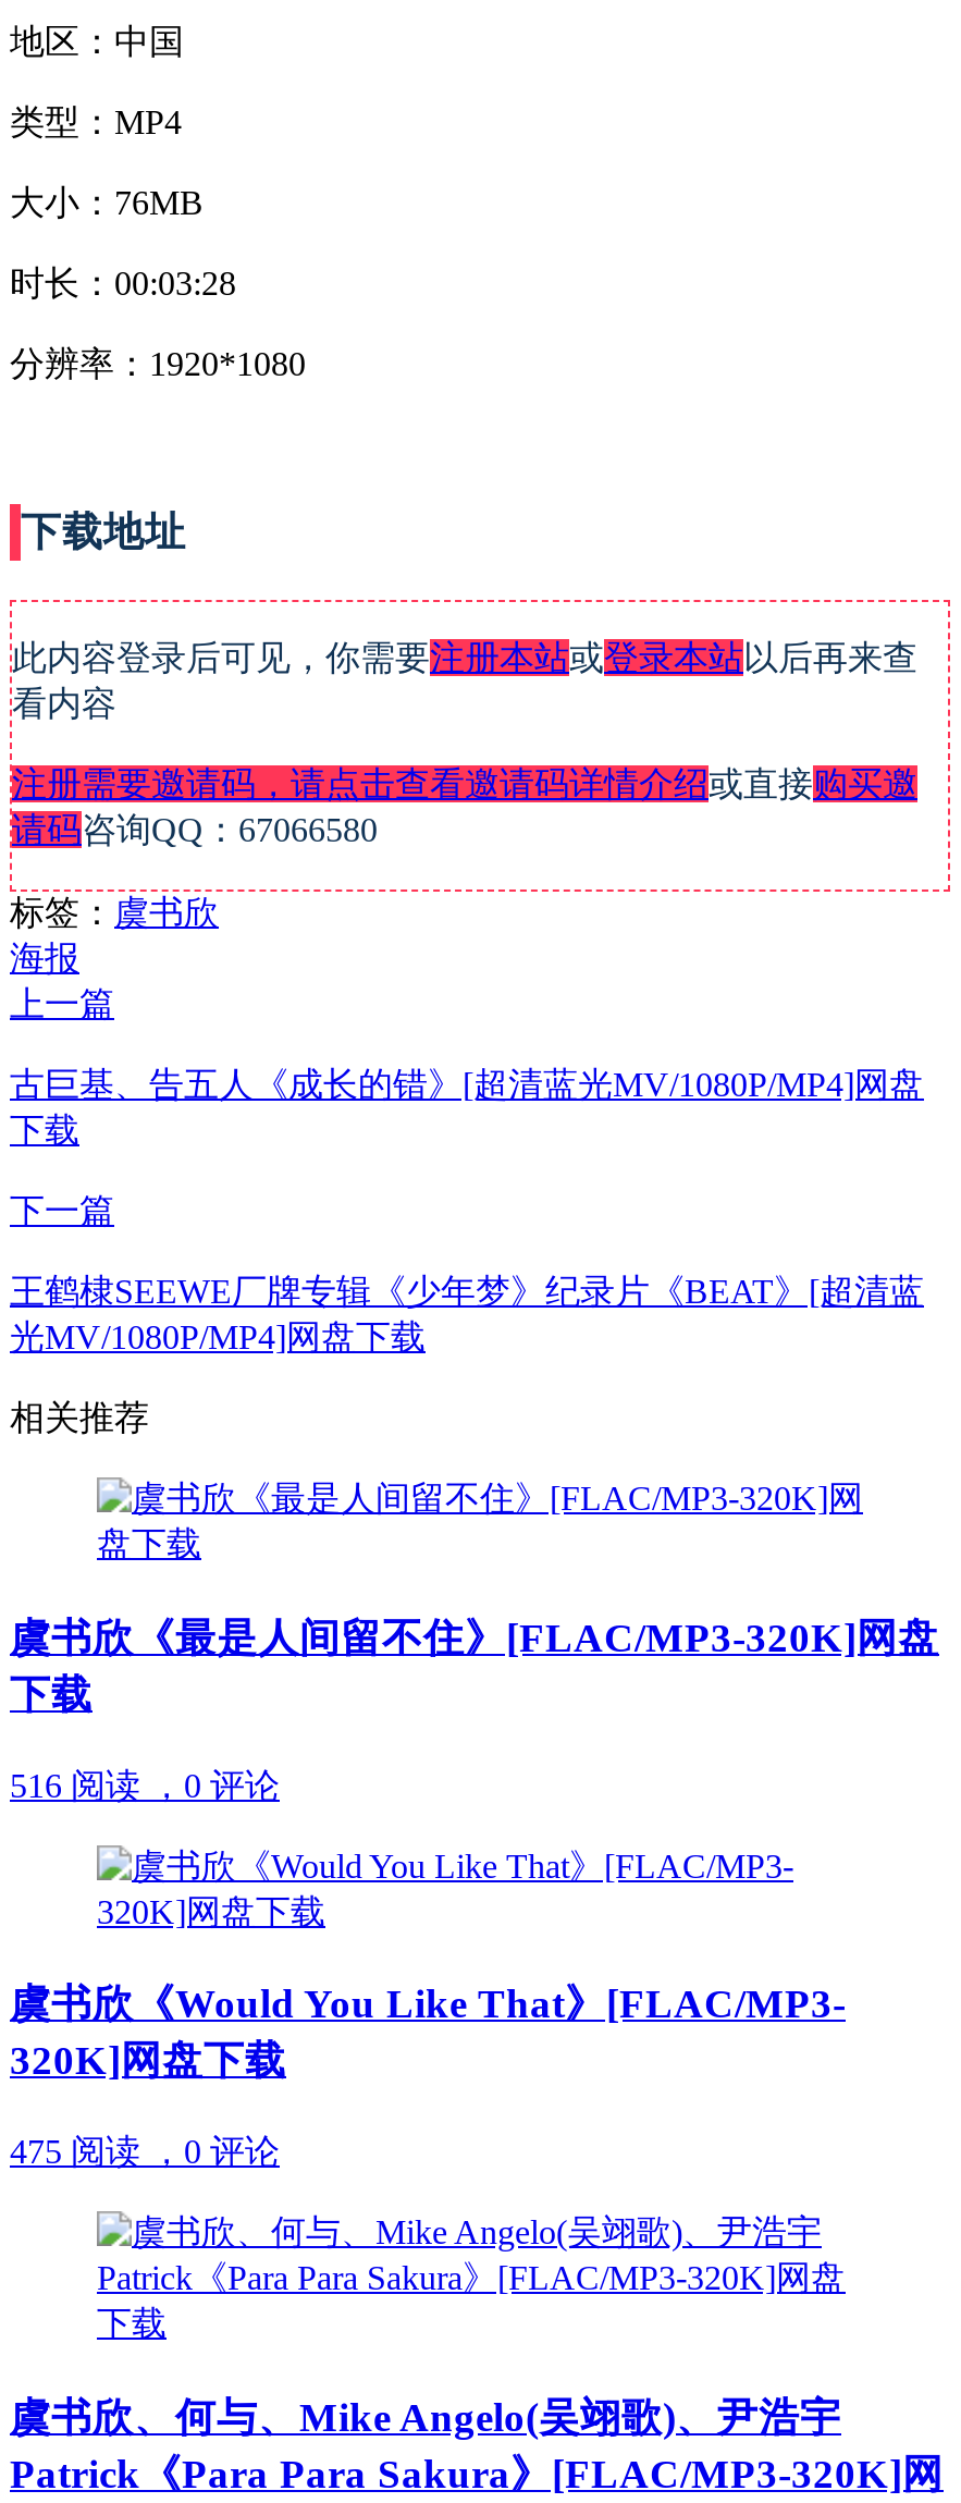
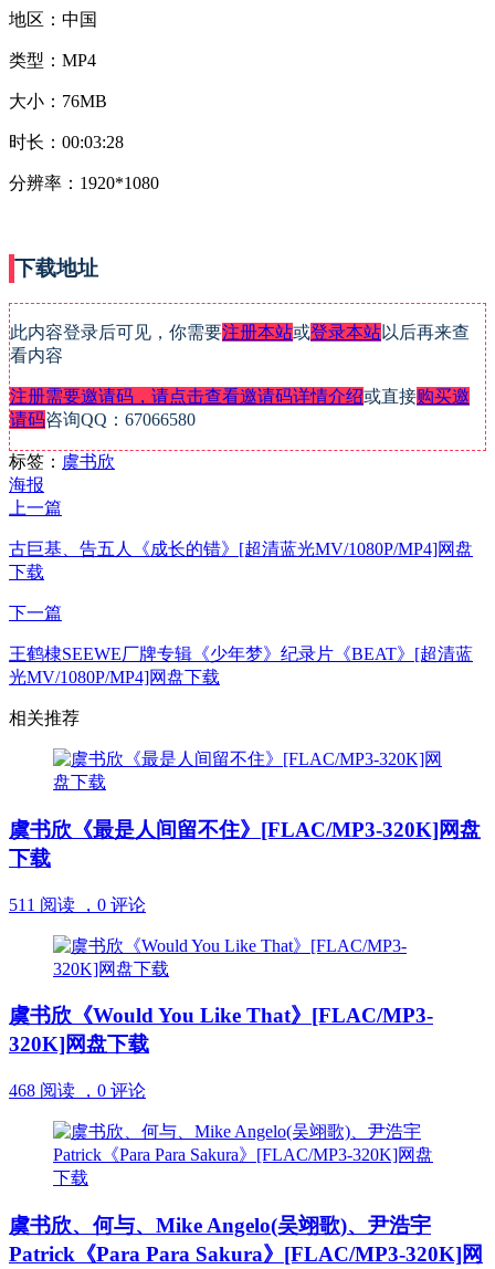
- 516 阅读 ，0 评论
+ 511 阅读 ，0 评论

- 475 阅读 ，0 评论
+ 468 阅读 ，0 评论
